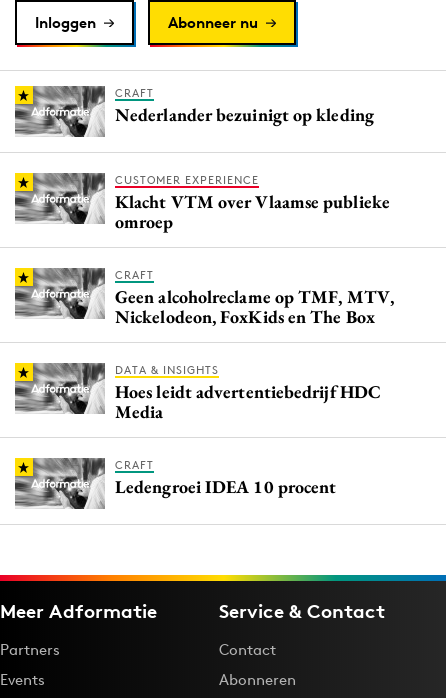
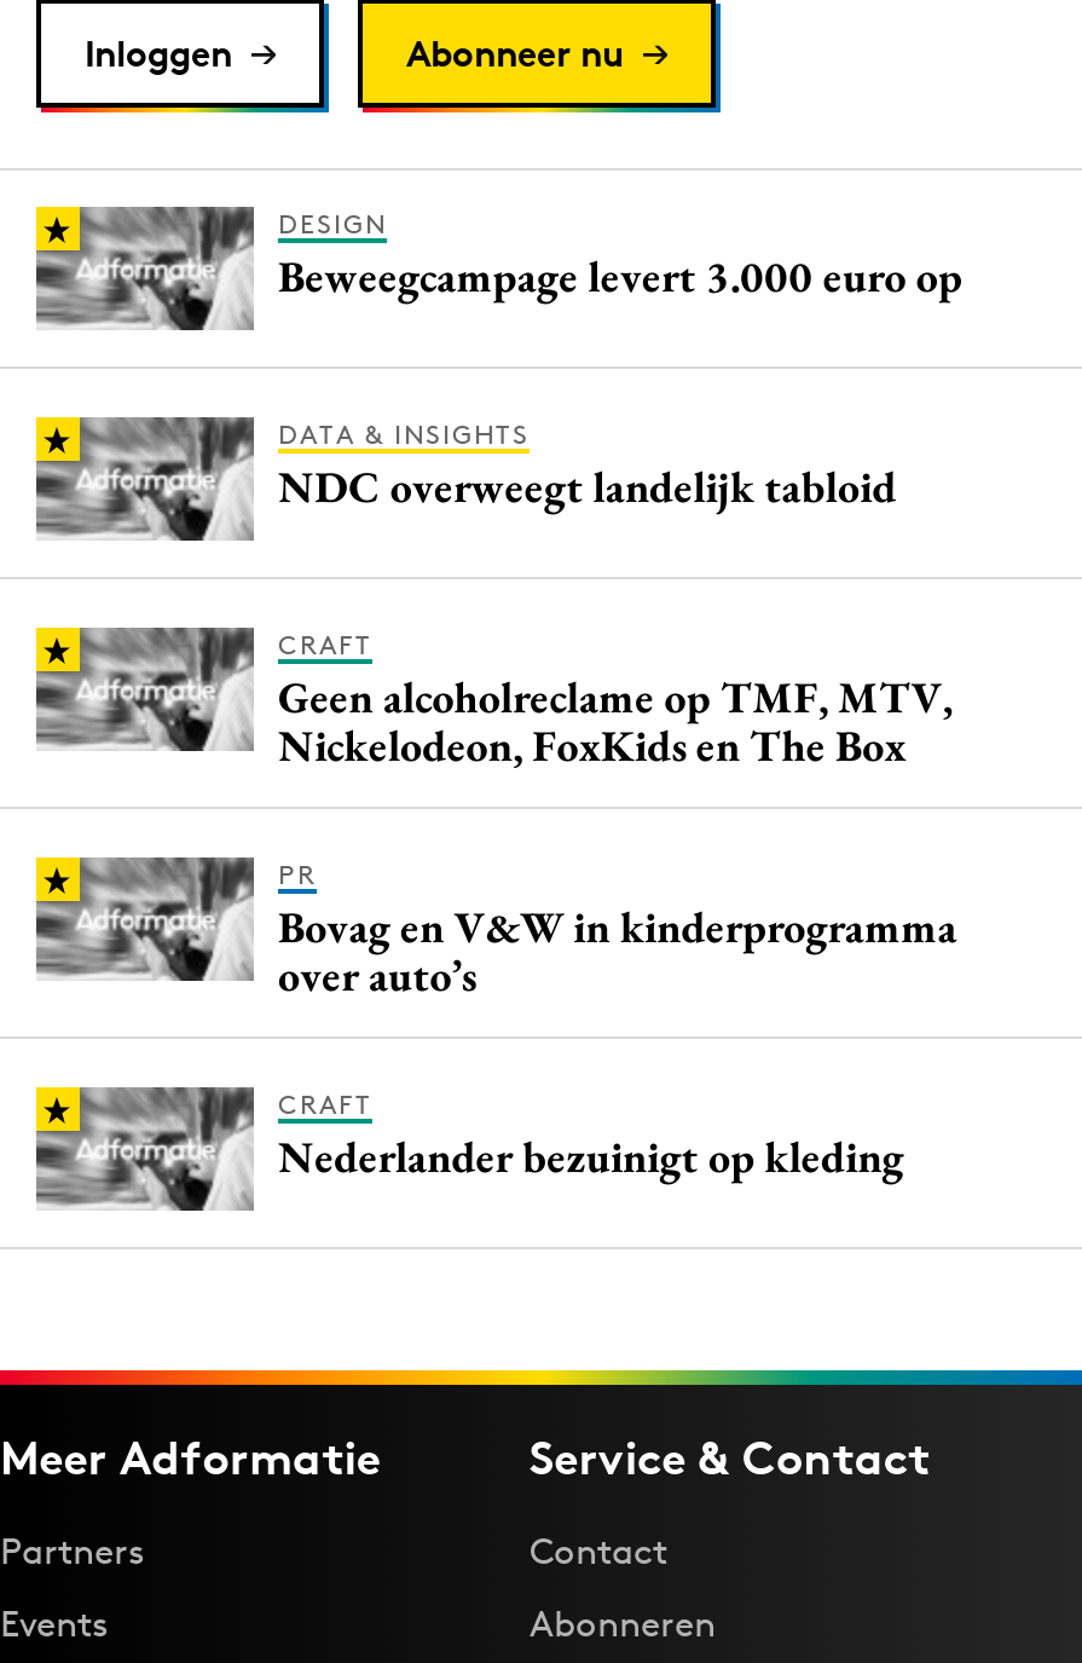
- CRAFT
+ DESIGN
+ Beweegcampage levert 3.000 euro op

moved down: Nederlander bezuinigt op kleding

- CUSTOMER EXPERIENCE
- Klacht VTM over Vlaamse publieke
- omroep
+ NDC overweegt landelijk tabloid

moved up: DATA & INSIGHTS

- Hoes leidt advertentiebedrijf HDC
- Media
+ PR
+ Bovag en V&W in kinderprogramma
+ over auto’s

- Ledengroei IDEA 10 procent
